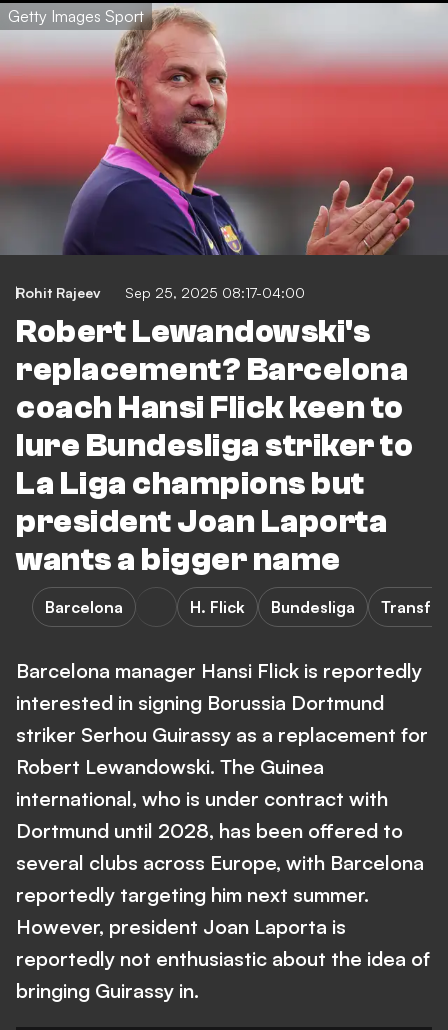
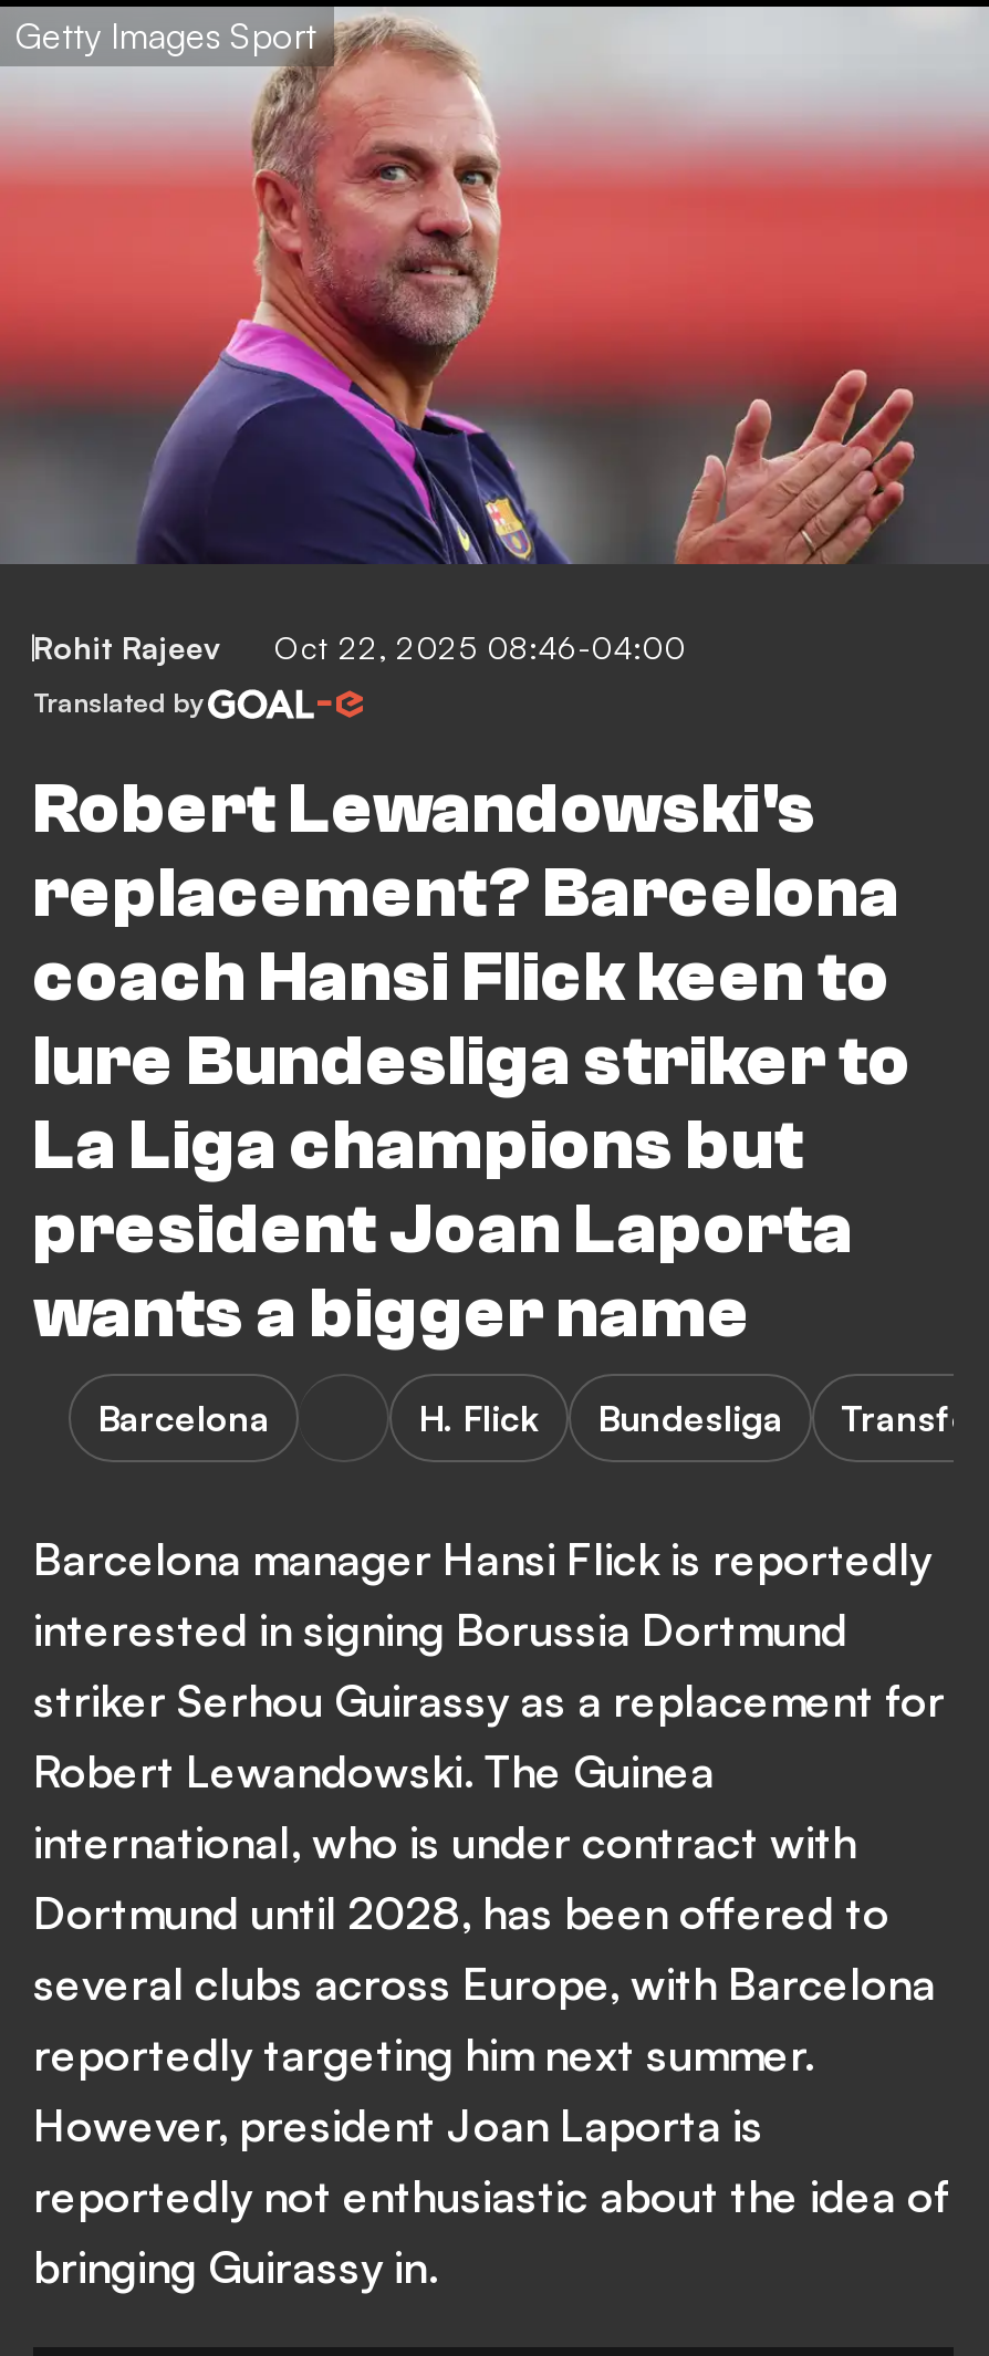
- Sep 25, 2025 08:17-04:00
+ Oct 22, 2025 08:46-04:00
+ Translated by
